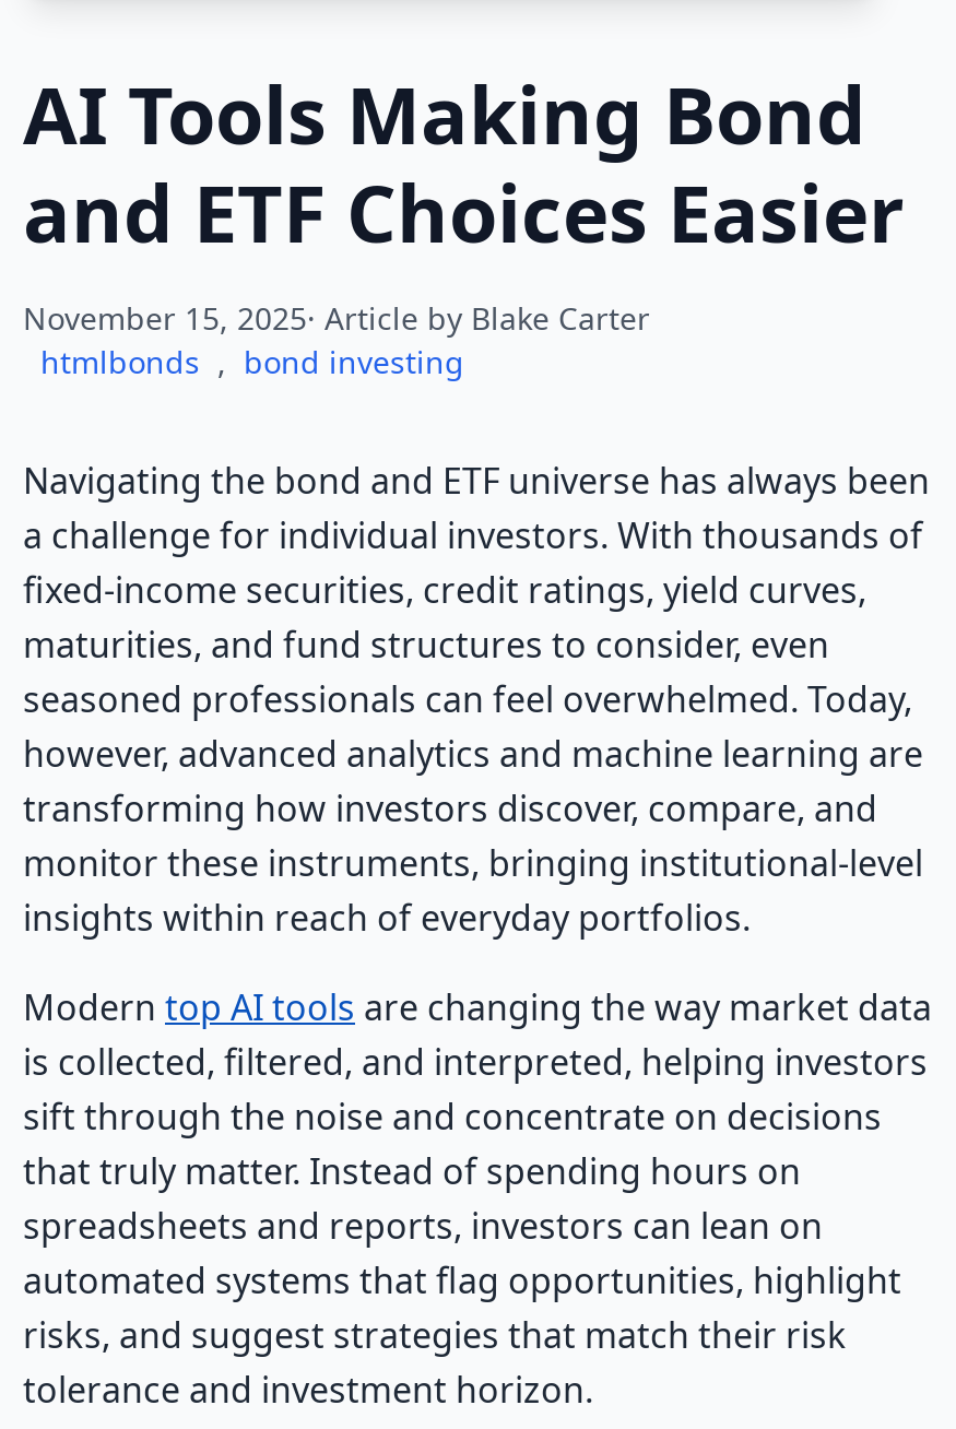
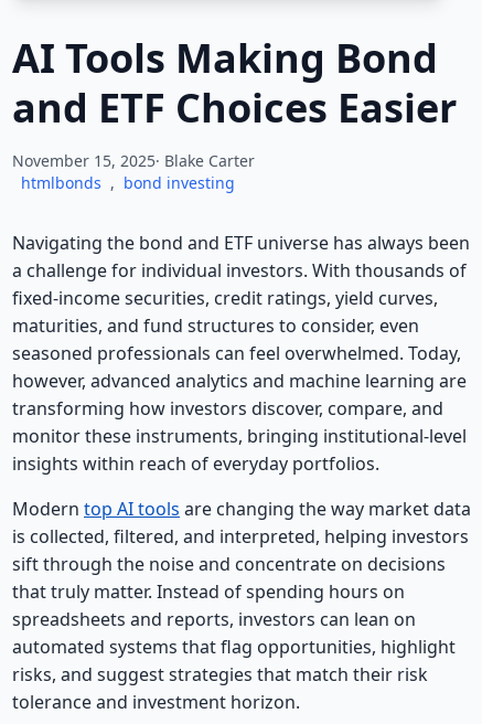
- November 15, 2025· Article by Blake Carter
+ November 15, 2025· Blake Carter
